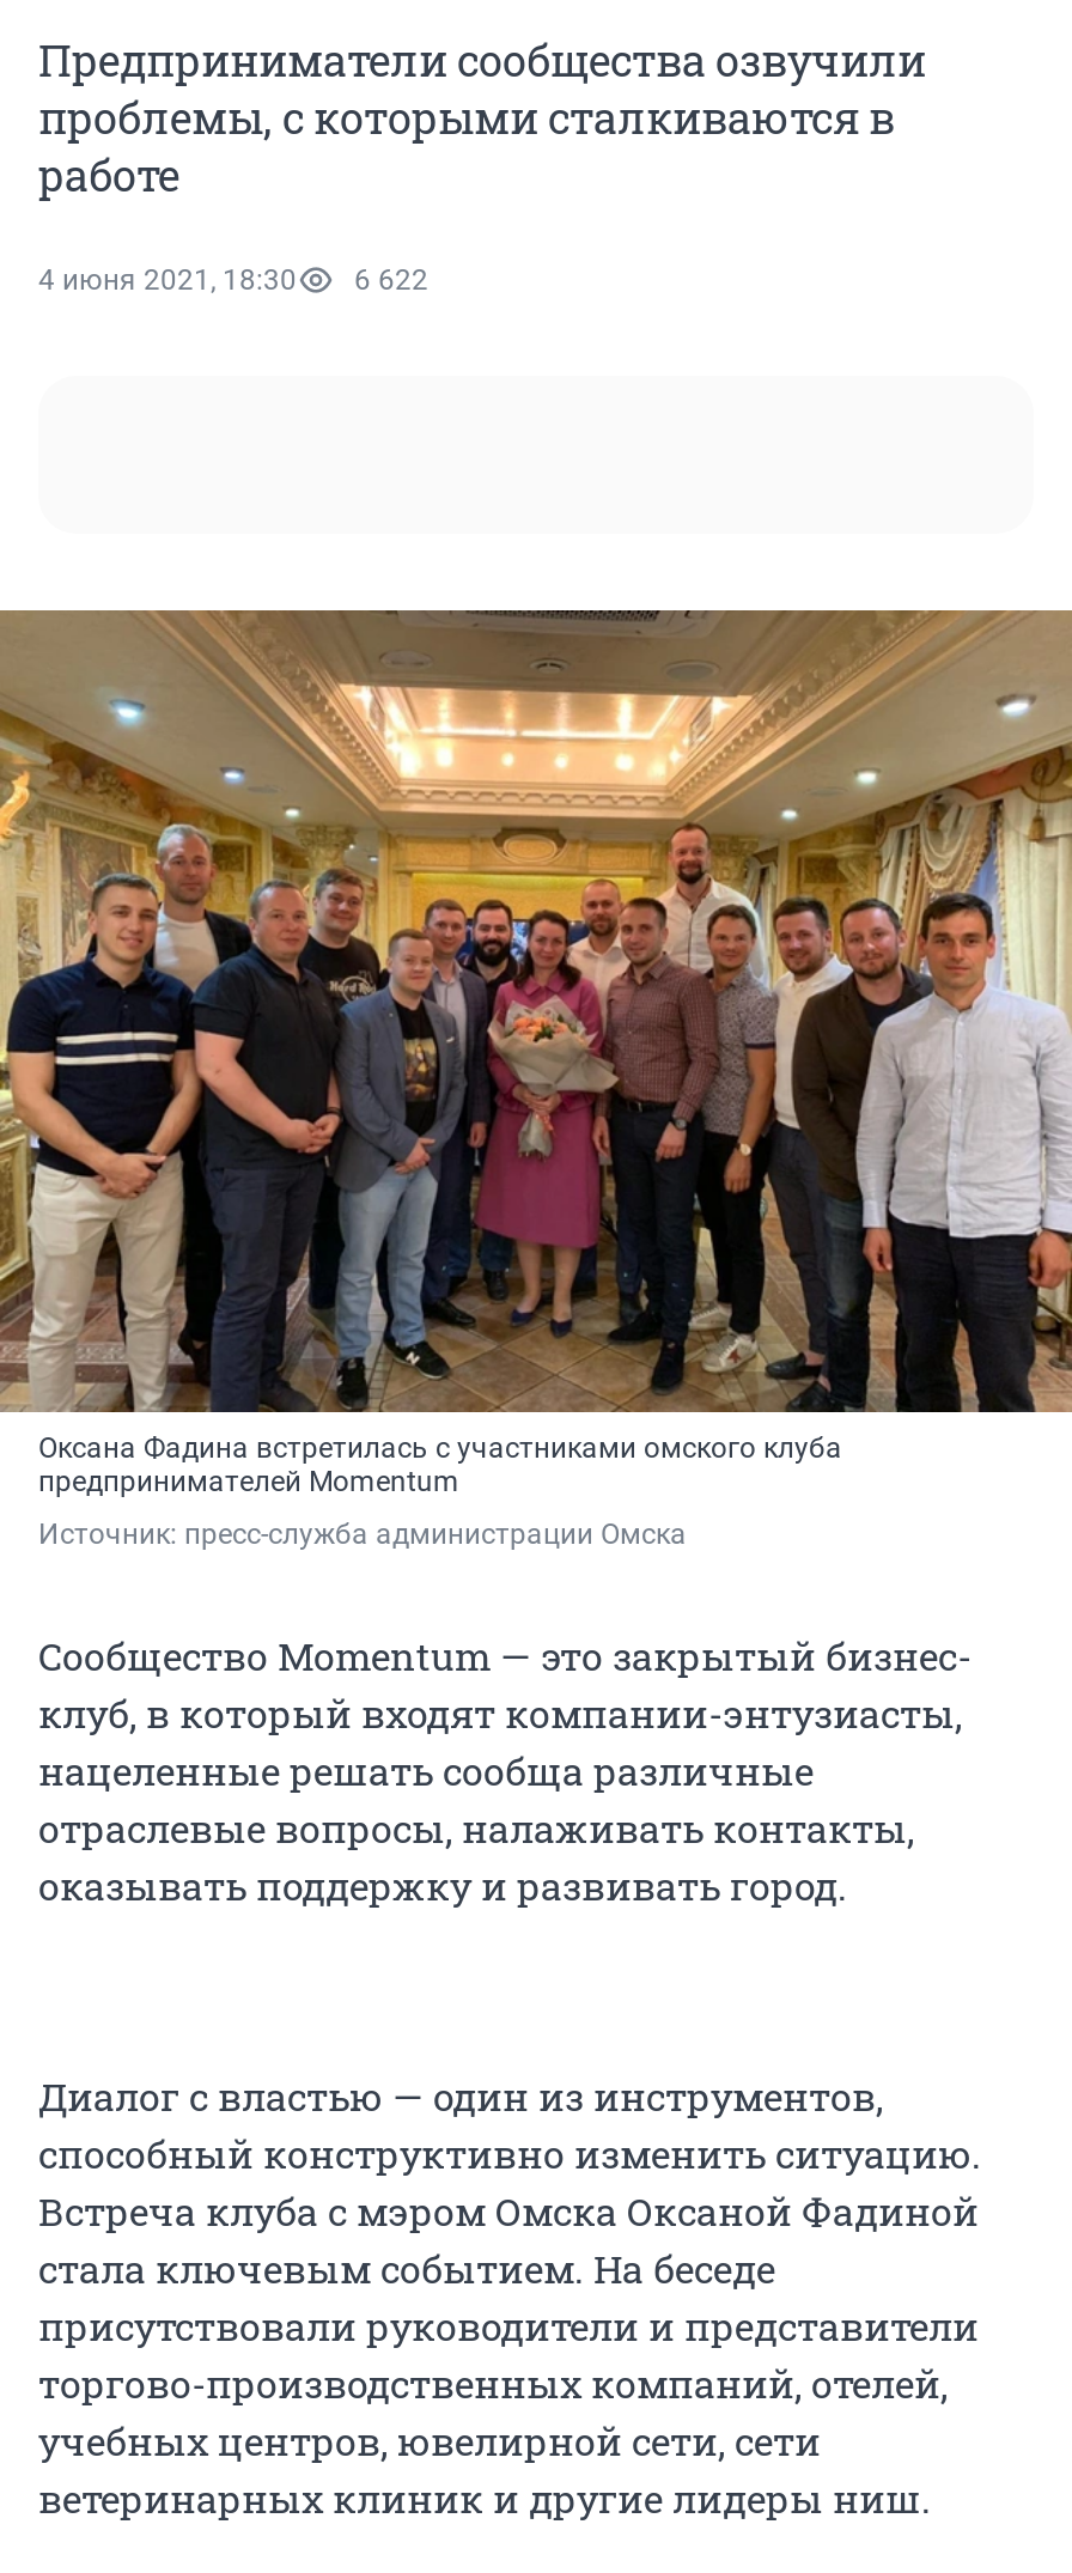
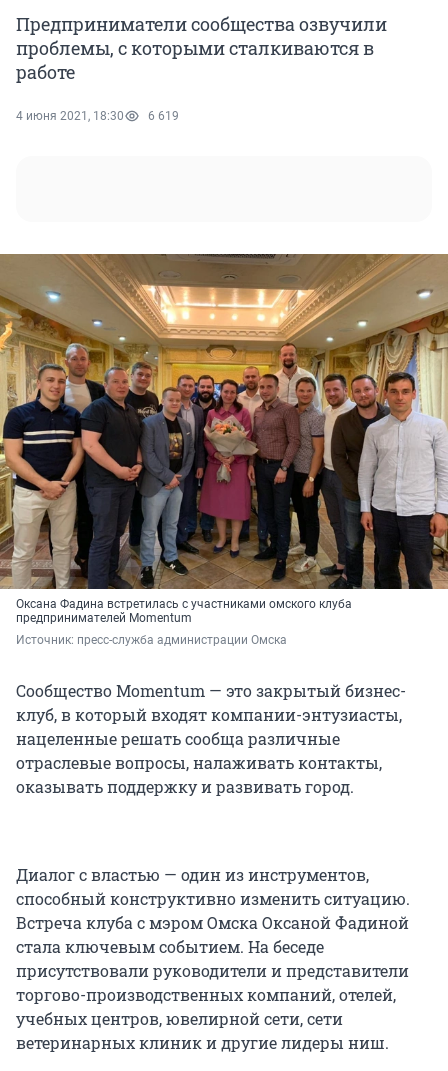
- 4 июня 2021, 18:30 6 622
+ 4 июня 2021, 18:30 6 619
